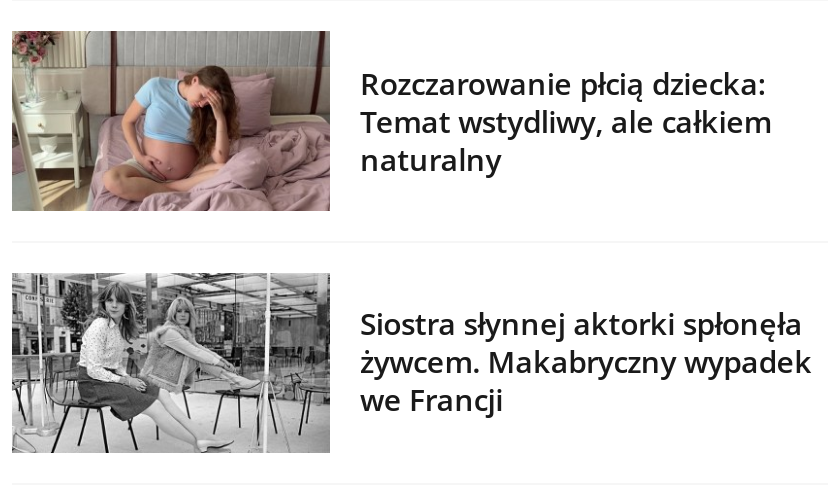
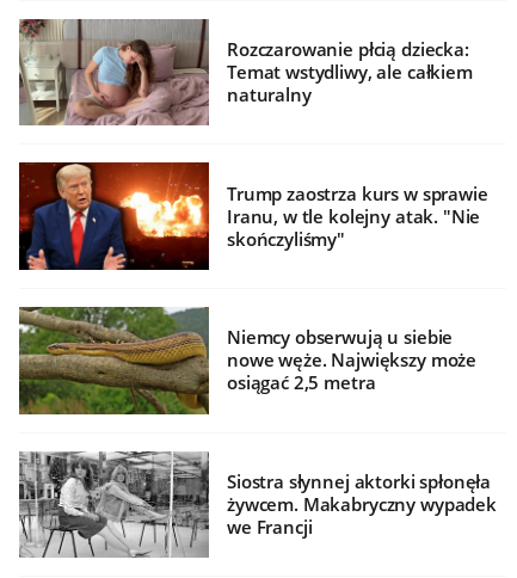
+ [image]
+ Trump zaostrza kurs w sprawie
+ Iranu, w tle kolejny atak. "Nie
+ skończyliśmy"

+ [image]
+ Niemcy obserwują u siebie
+ nowe węże. Największy może
+ osiągać 2,5 metra
